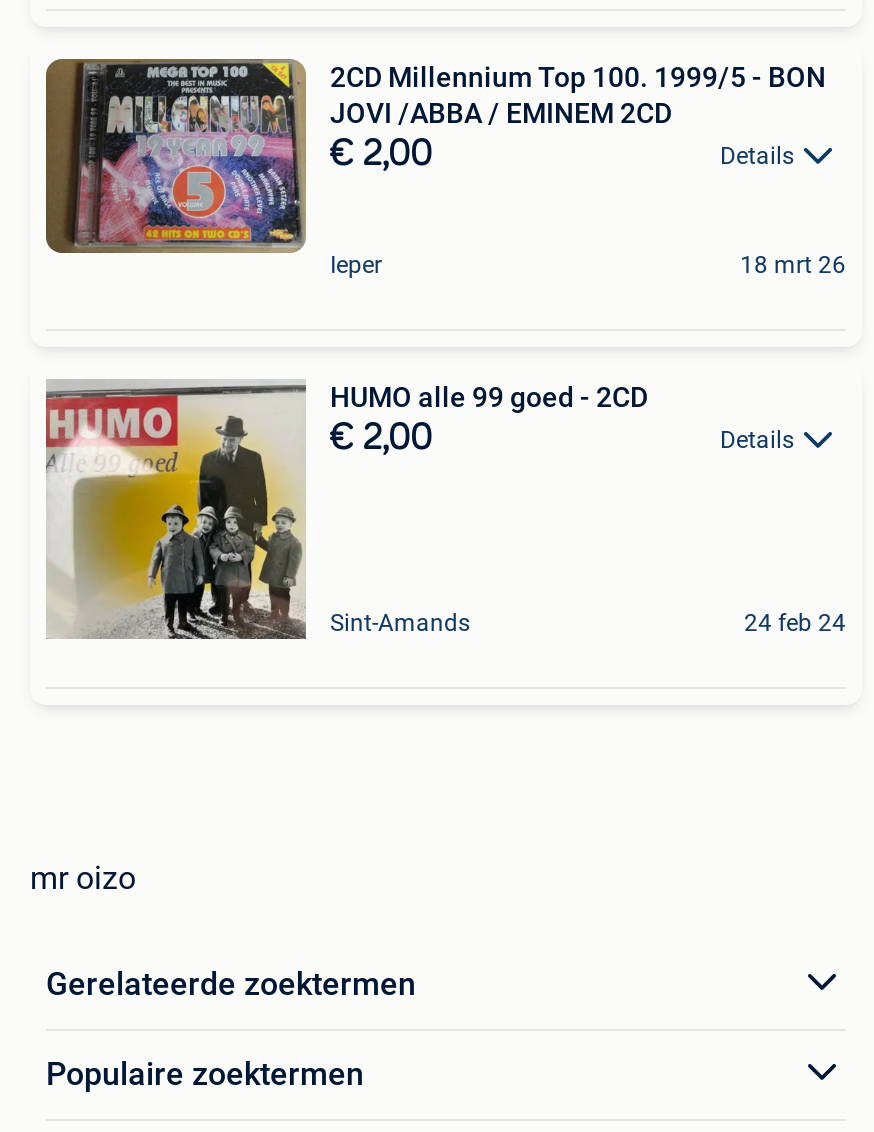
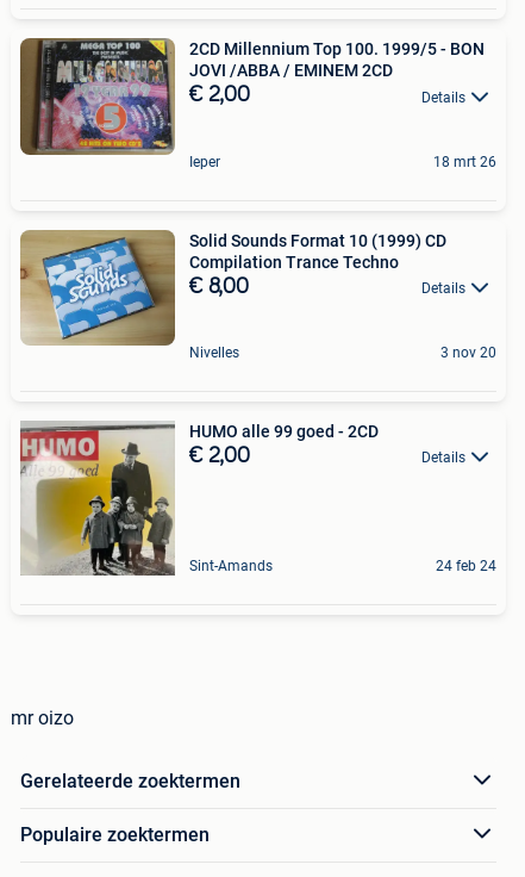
+ [image]
+ Solid Sounds Format 10 (1999) CD
+ Compilation Trance Techno
+ € 8,00
+ Details

+ Nivelles
+ 3 nov 20
